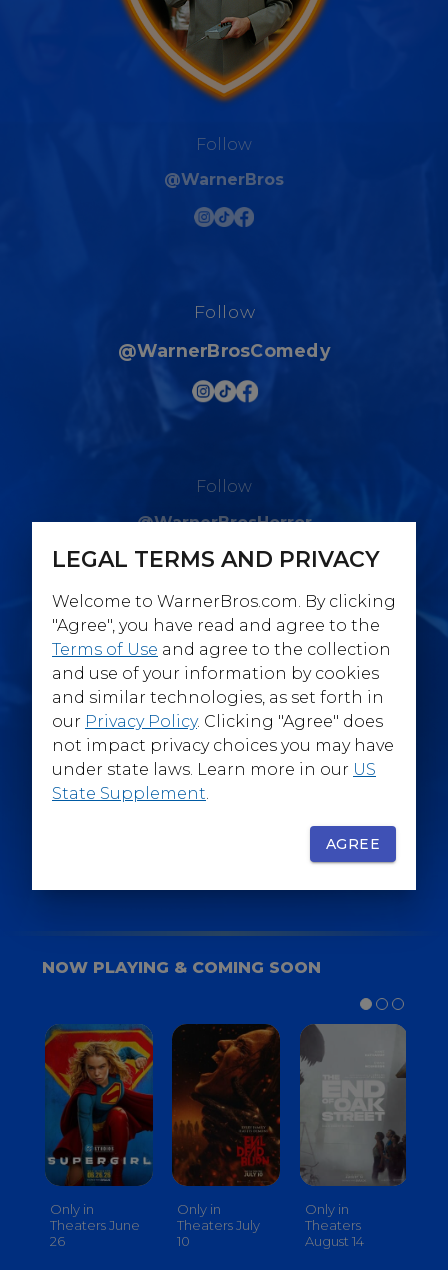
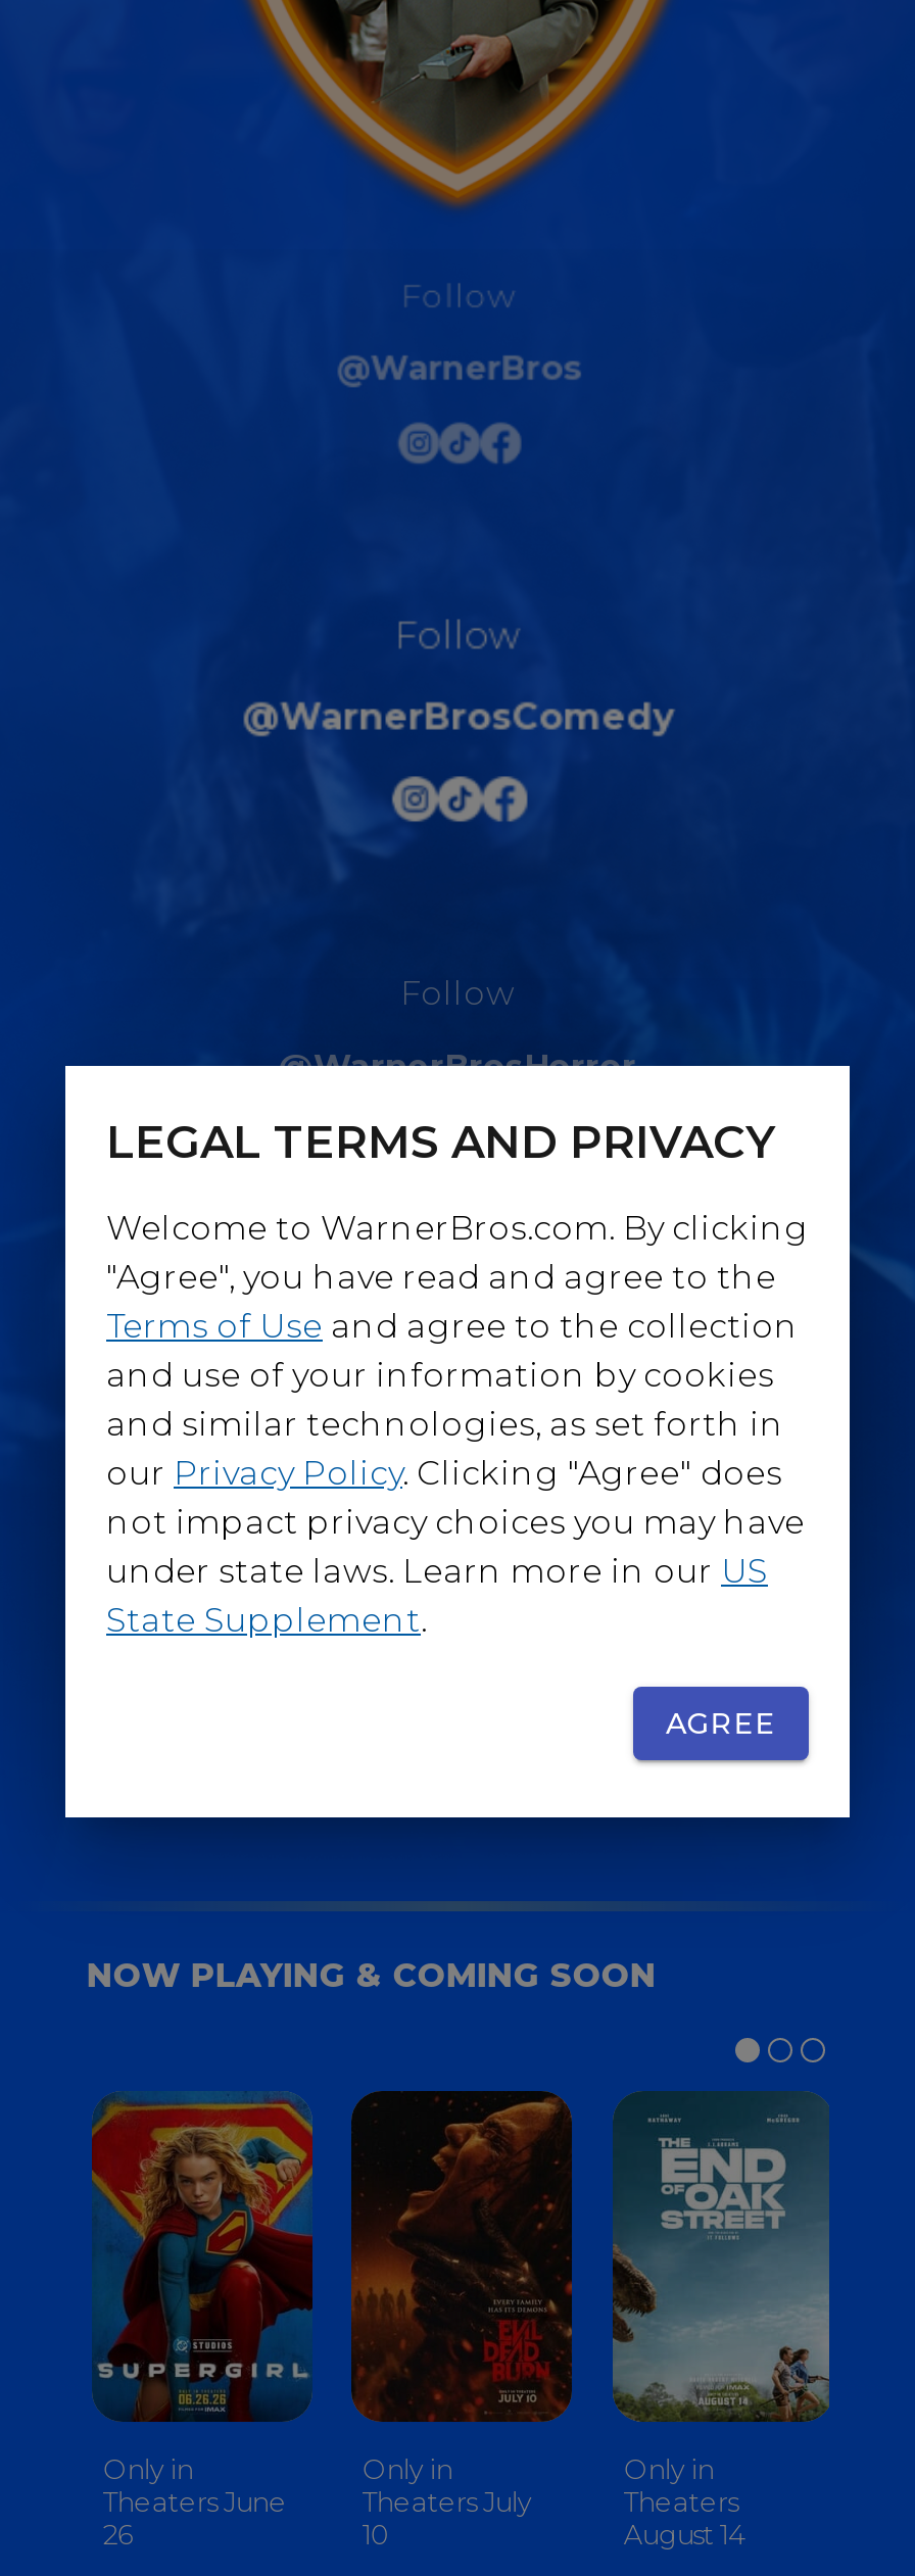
- [image]
+ [image]
